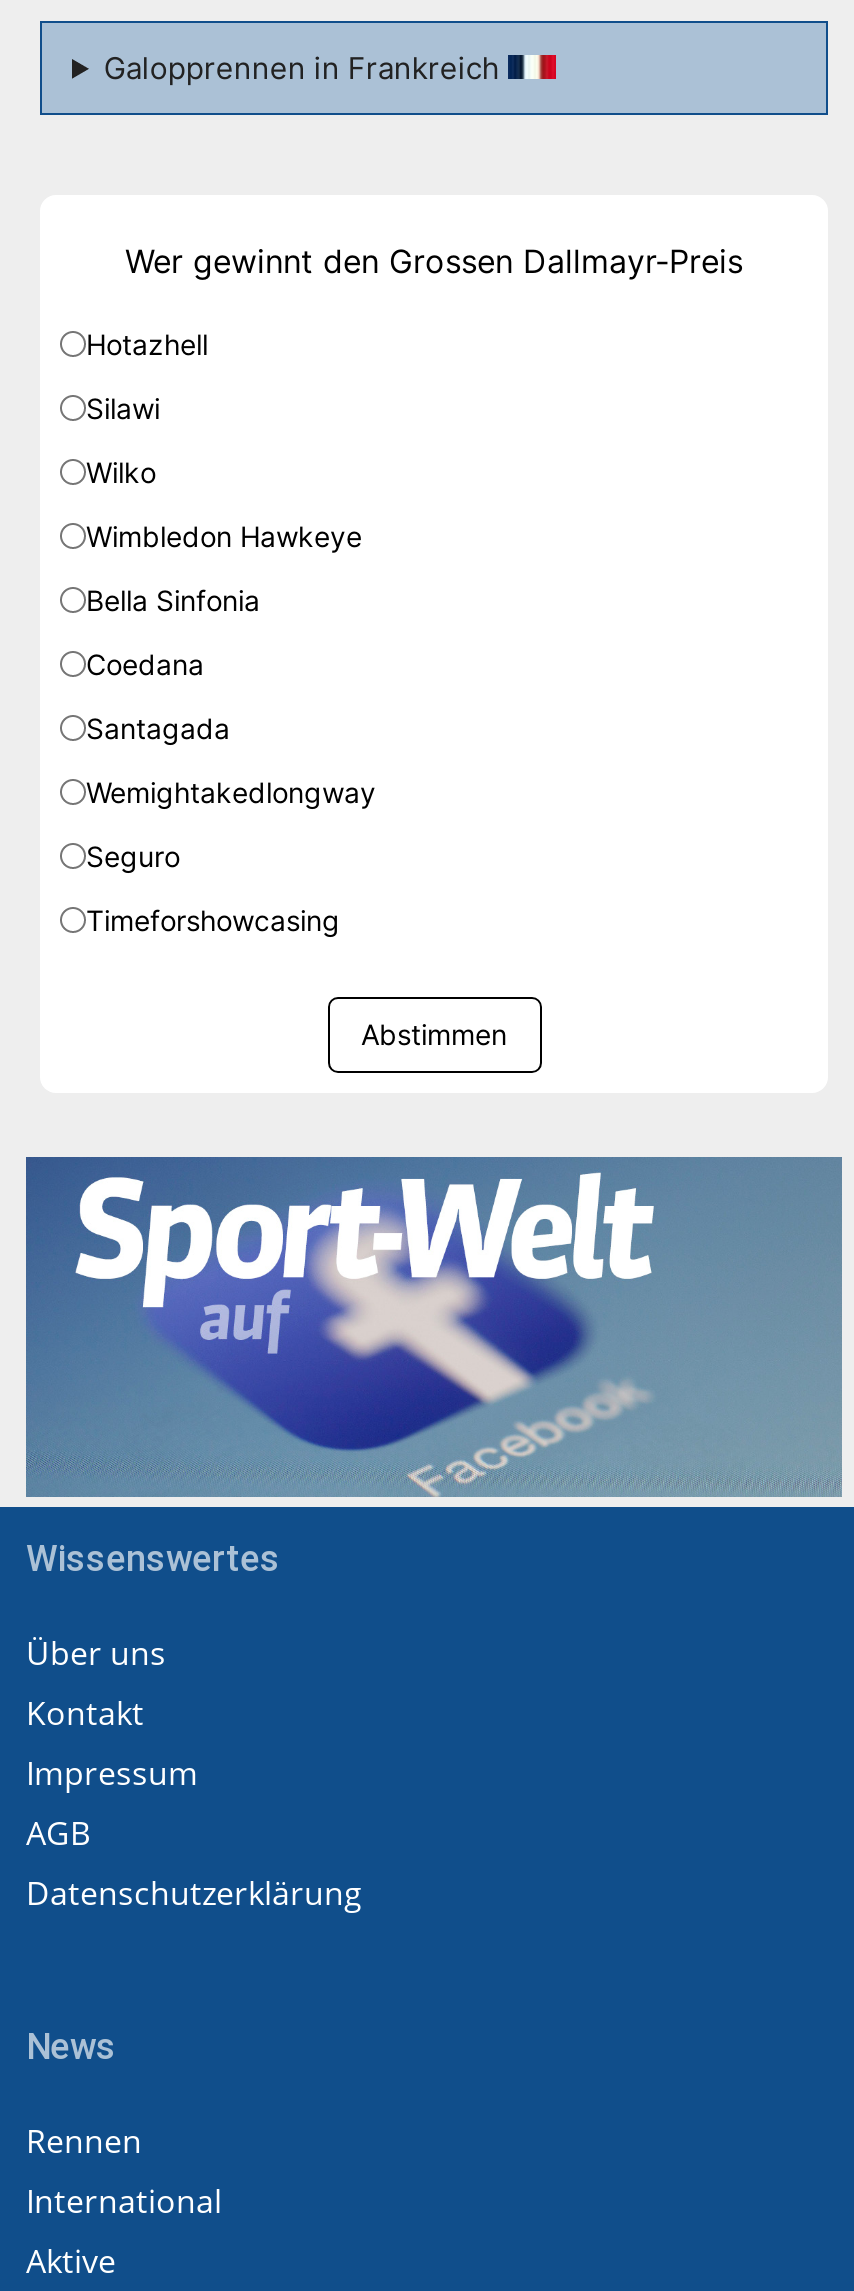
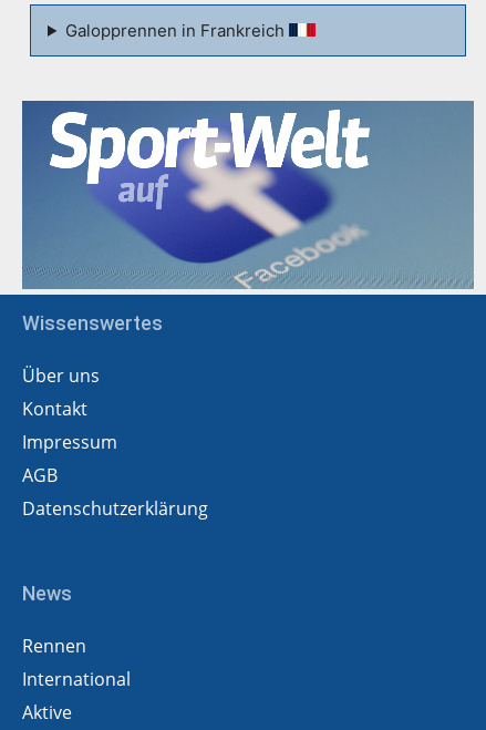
- Wer gewinnt den Grossen Dallmayr-Preis
- Hotazhell
- Silawi
- Wilko
- Wimbledon Hawkeye
- Bella Sinfonia
- Coedana
- Santagada
- Wemightakedlongway
- Seguro
- Timeforshowcasing
- Abstimmen
